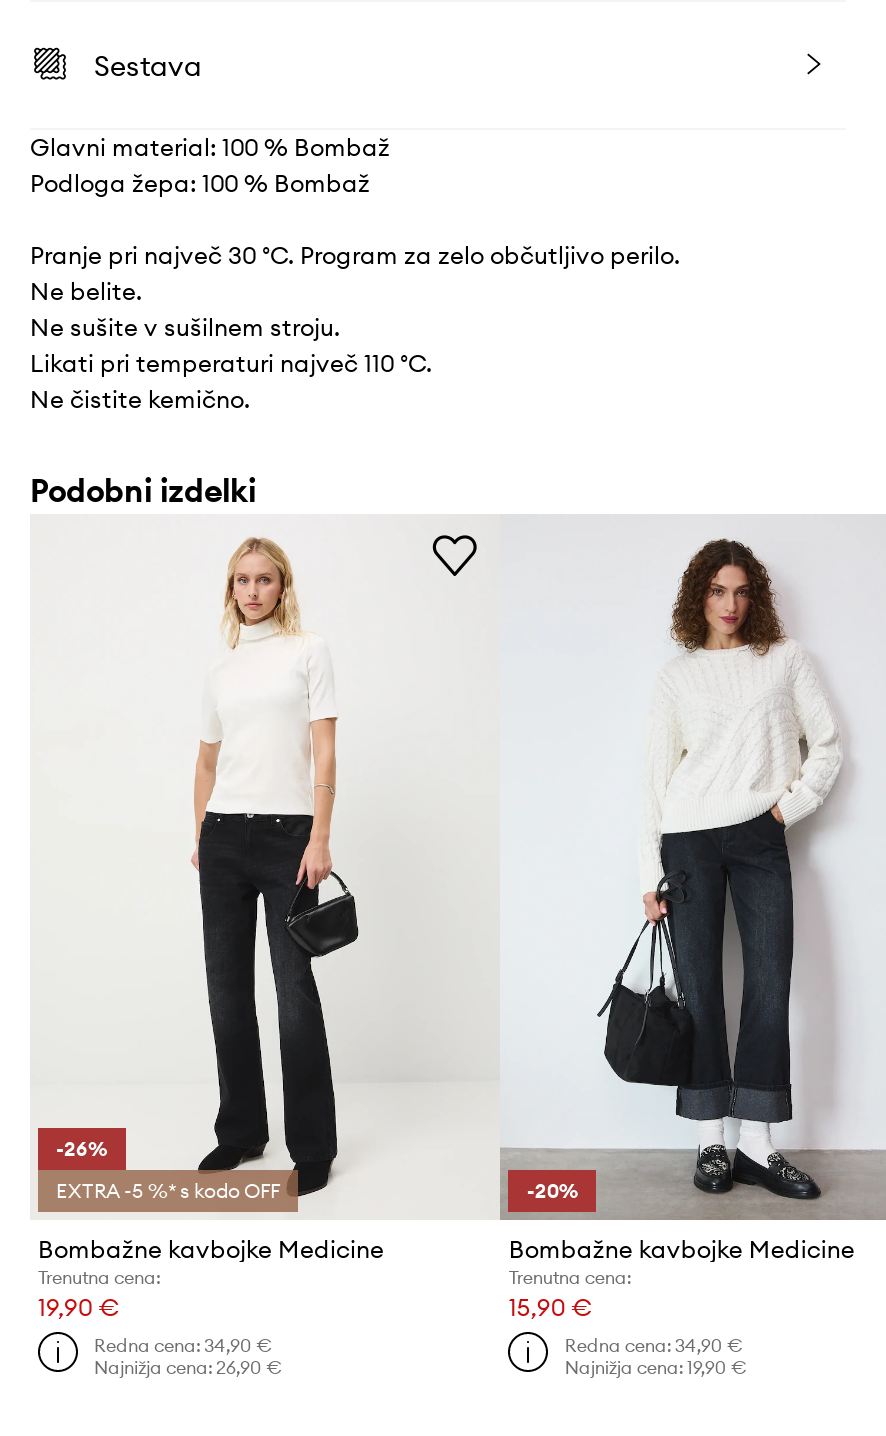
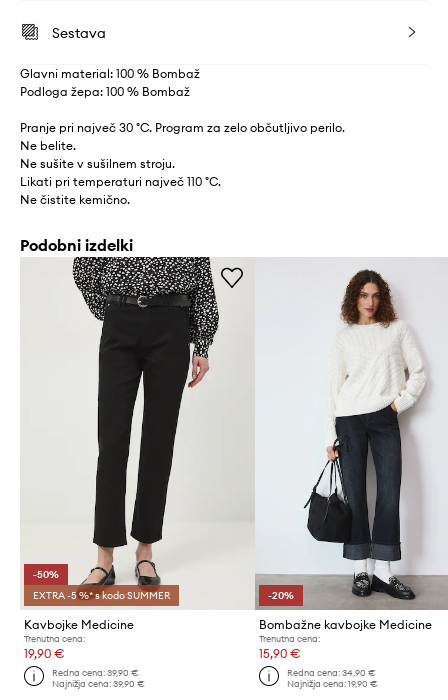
- [image]
- EXTRA -5 %* s kodo OFF
+ [image]
+ EXTRA -5 %* s kodo SUMMER

- -26%
+ -50%

- Bombažne kavbojke Medicine
+ Kavbojke Medicine

- Redna cena: 34,90 €
+ Redna cena: 39,90 €

- Najnižja cena: 26,90 €
+ Najnižja cena: 39,90 €
